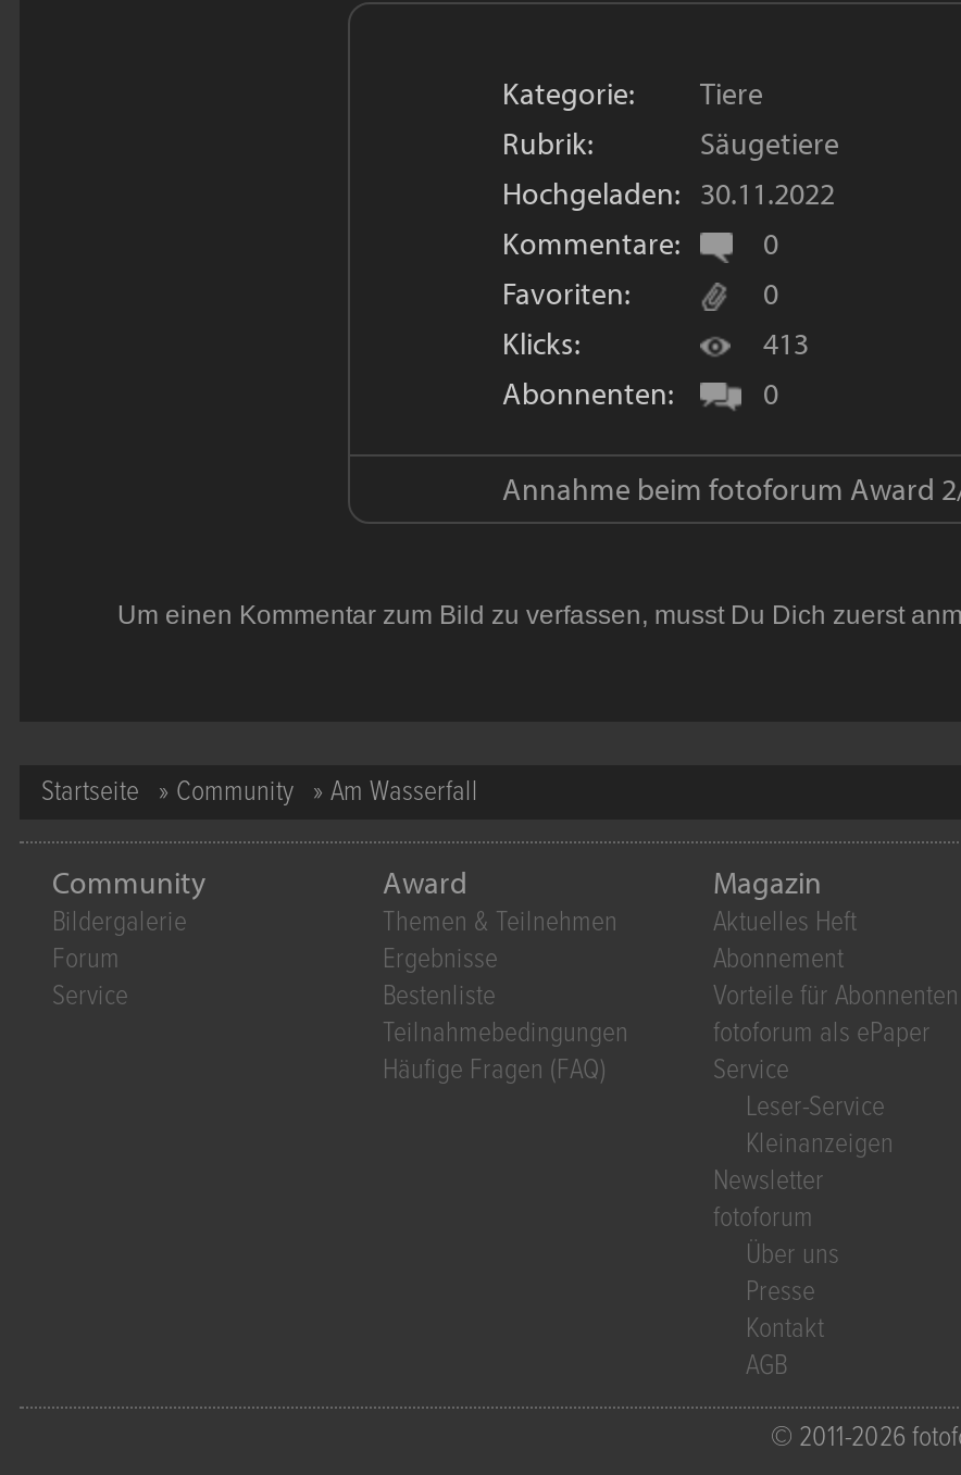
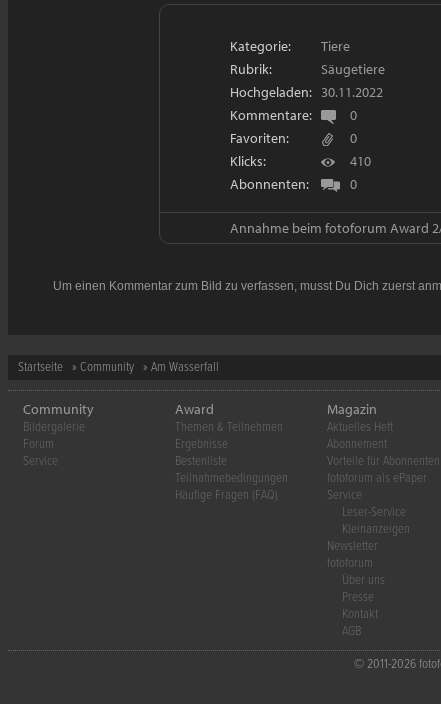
- 413
+ 410
